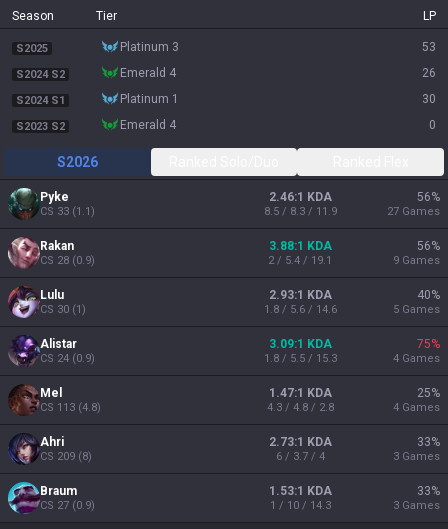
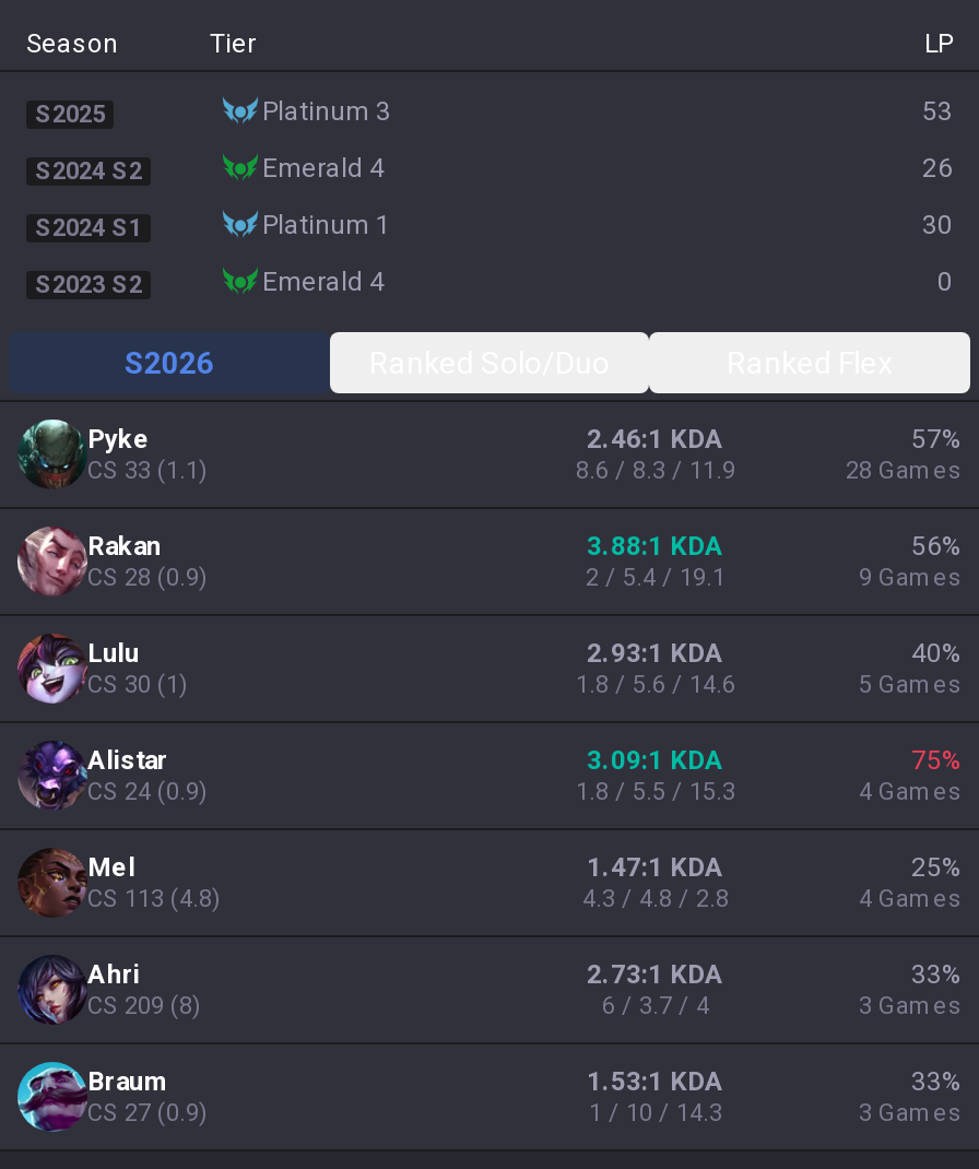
- 56%
+ 57%

- 8.5 / 8.3 / 11.9
+ 8.6 / 8.3 / 11.9

- 27 Games
+ 28 Games
